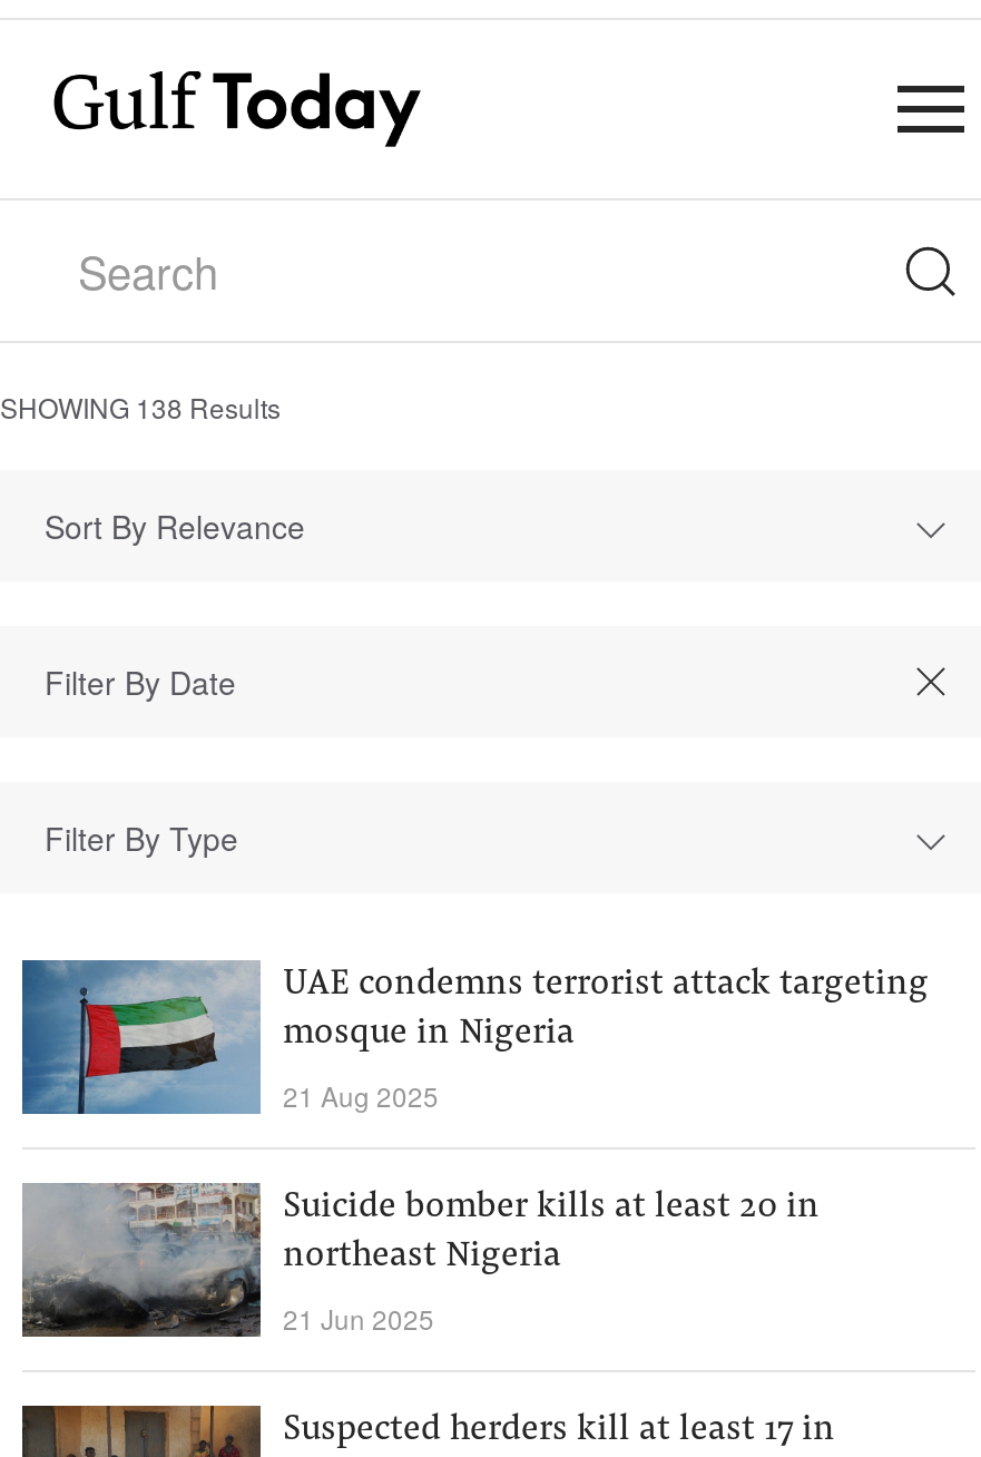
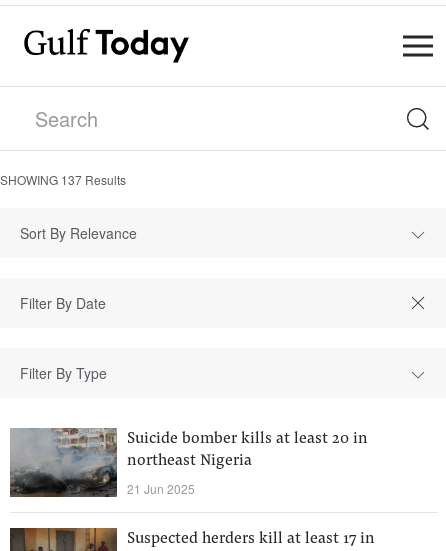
- SHOWING 138 Results
+ SHOWING 137 Results

- [image]
- UAE condemns terrorist attack targeting
- mosque in Nigeria
- 21 Aug 2025
